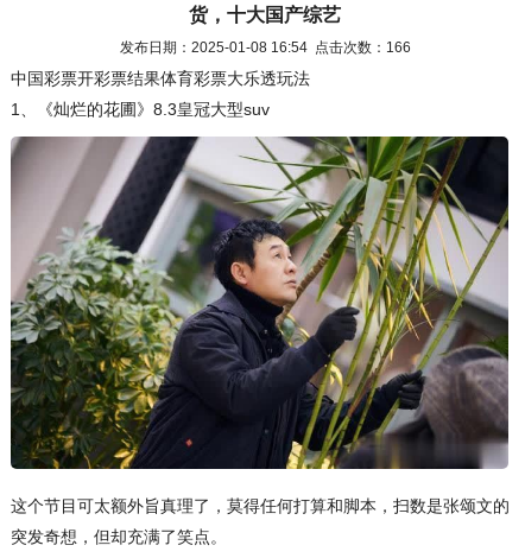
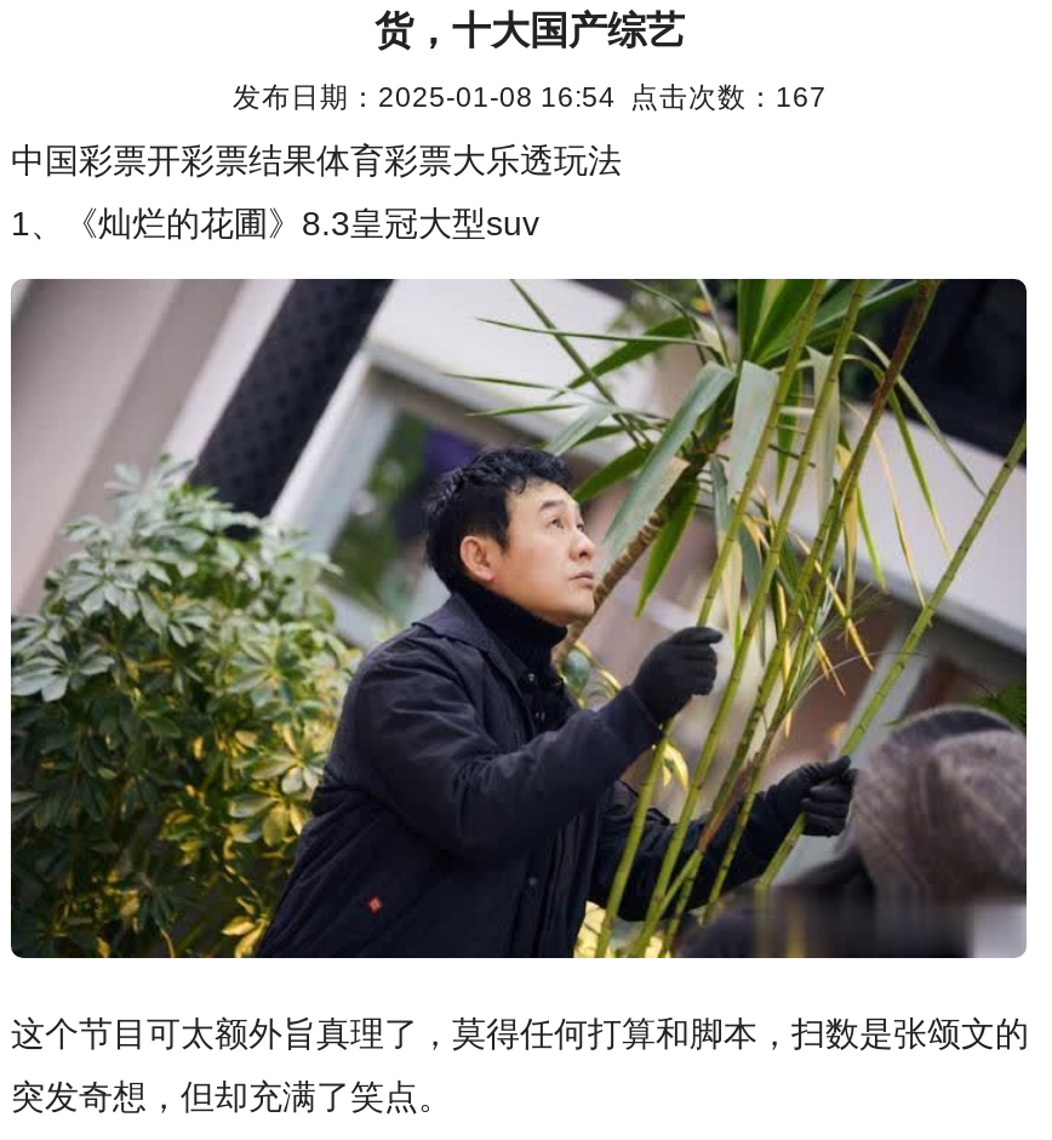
- 发布日期：2025-01-08 16:54 点击次数：166
+ 发布日期：2025-01-08 16:54 点击次数：167
